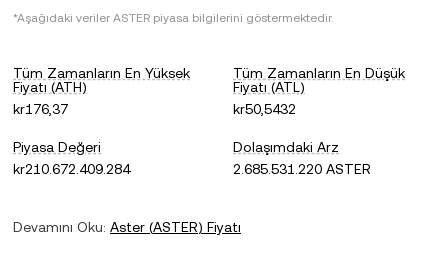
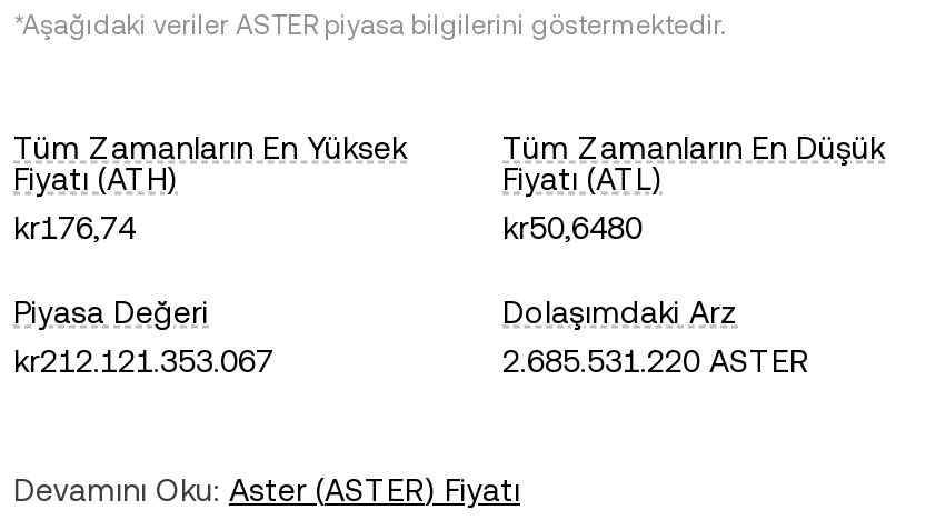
- kr176,37
+ kr176,74

- kr50,5432
+ kr50,6480

- kr210.672.409.284
+ kr212.121.353.067
